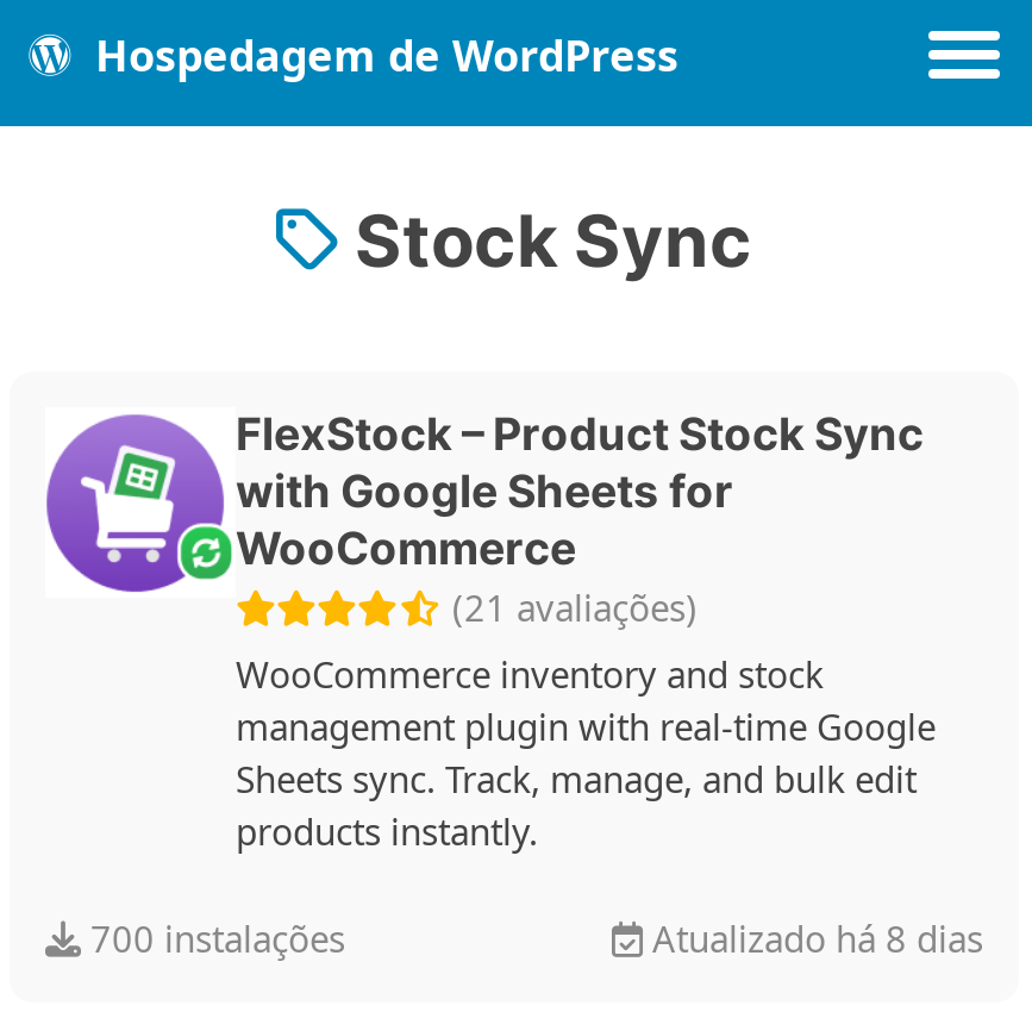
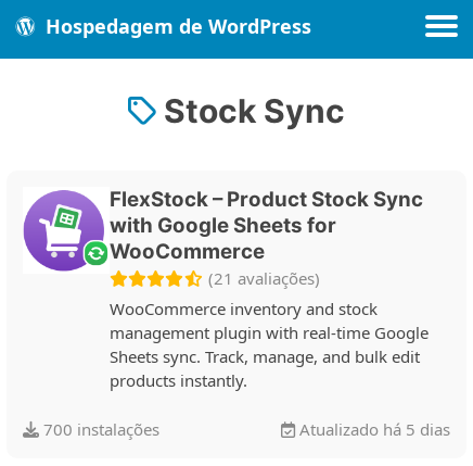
- Atualizado há 8 dias
+ Atualizado há 5 dias
